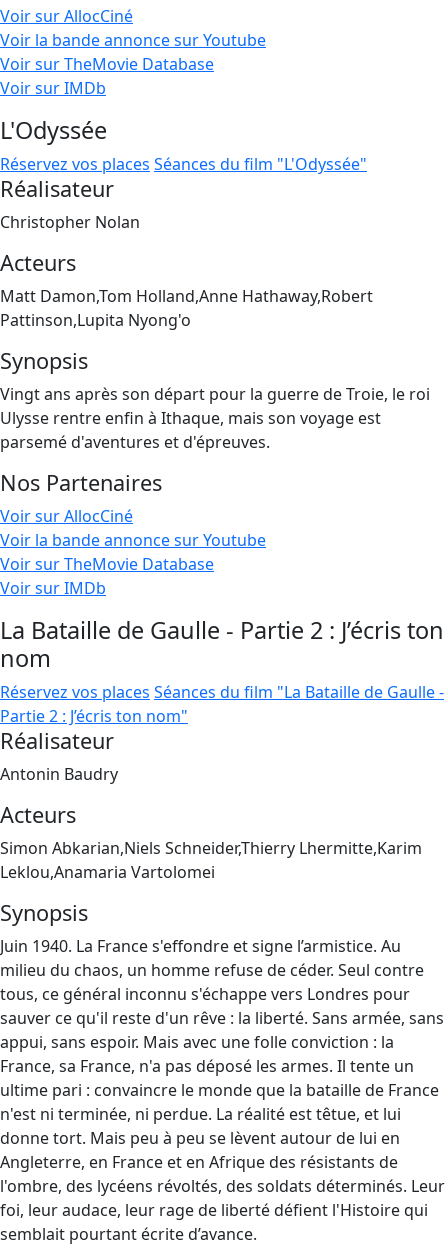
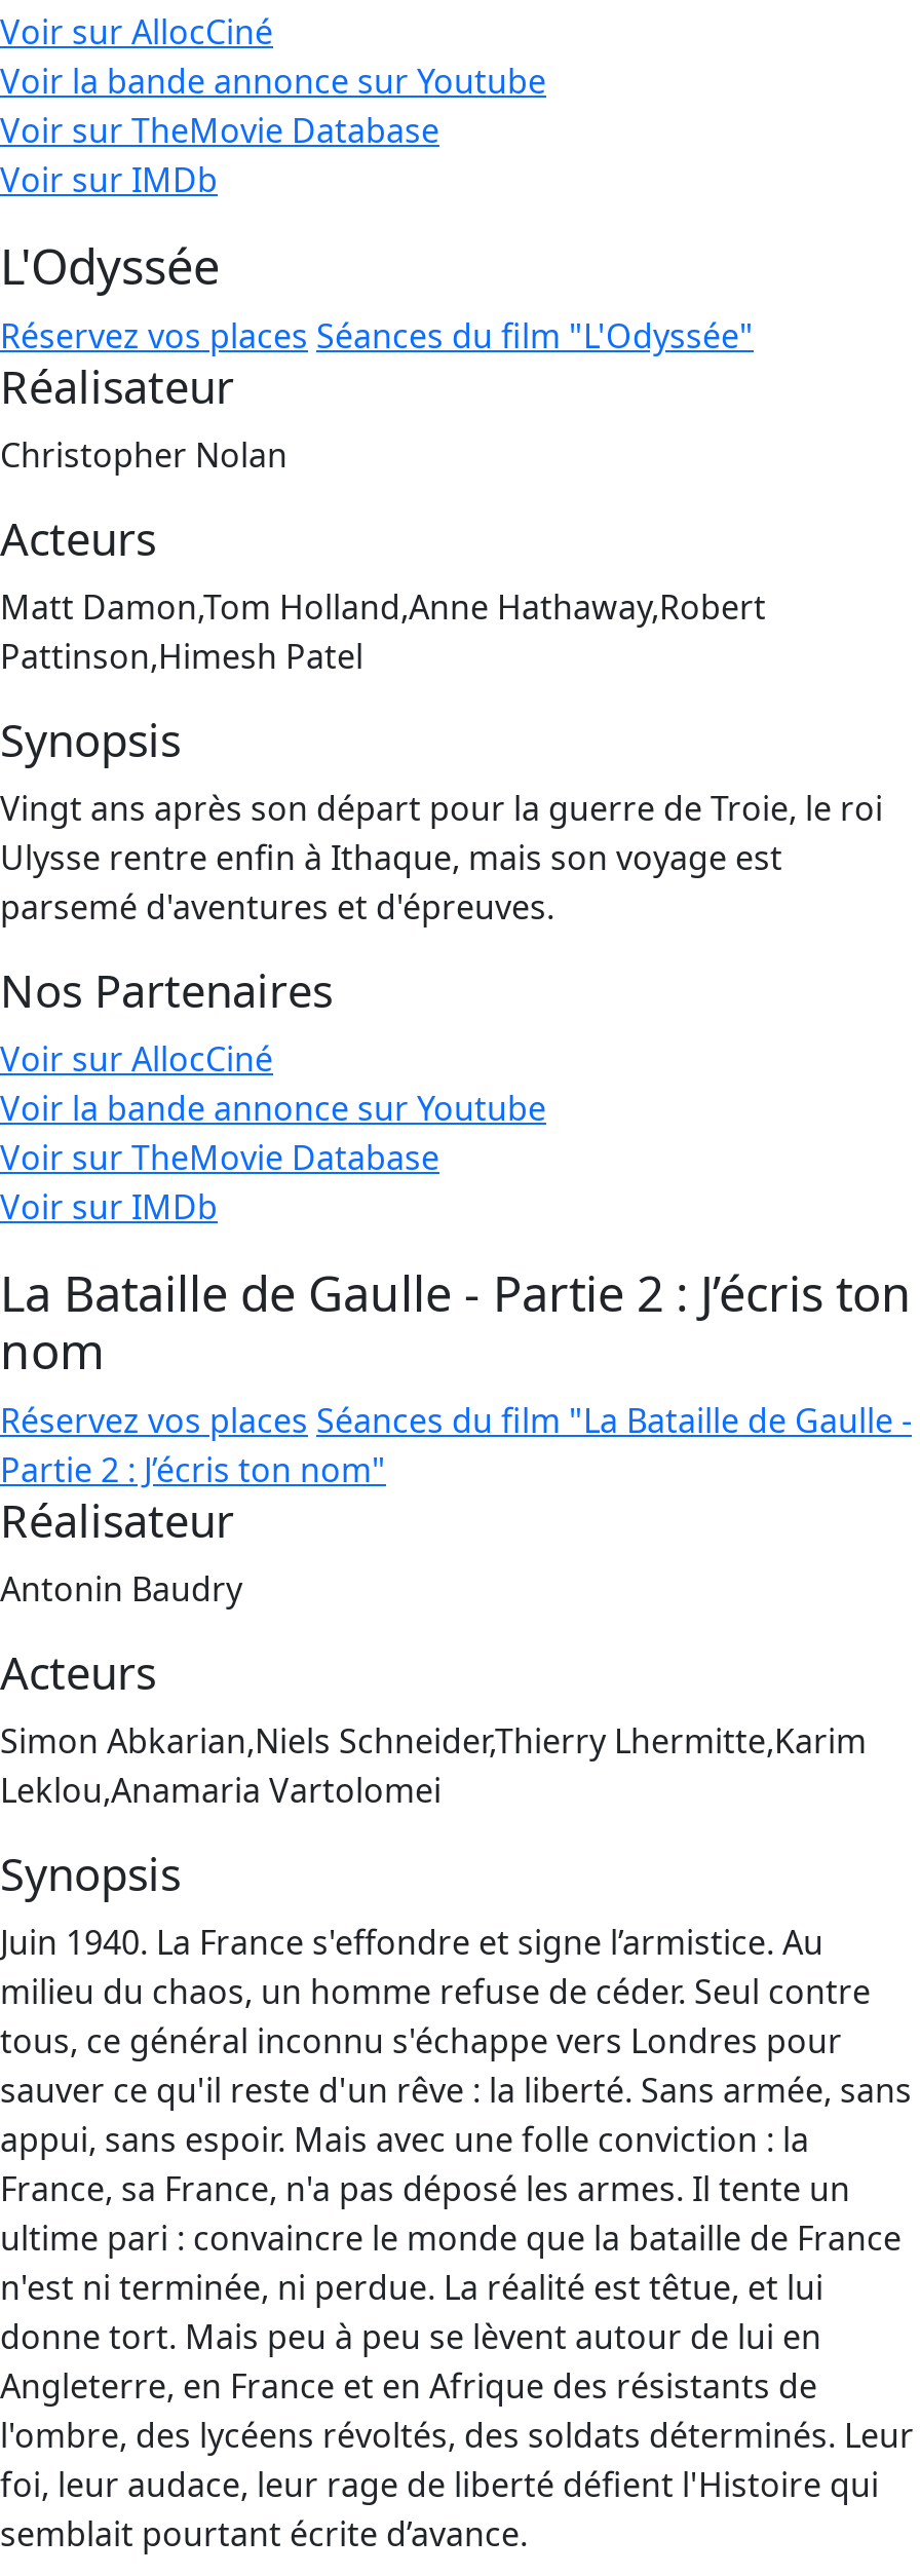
- Pattinson,Lupita Nyong'o
+ Pattinson,Himesh Patel
